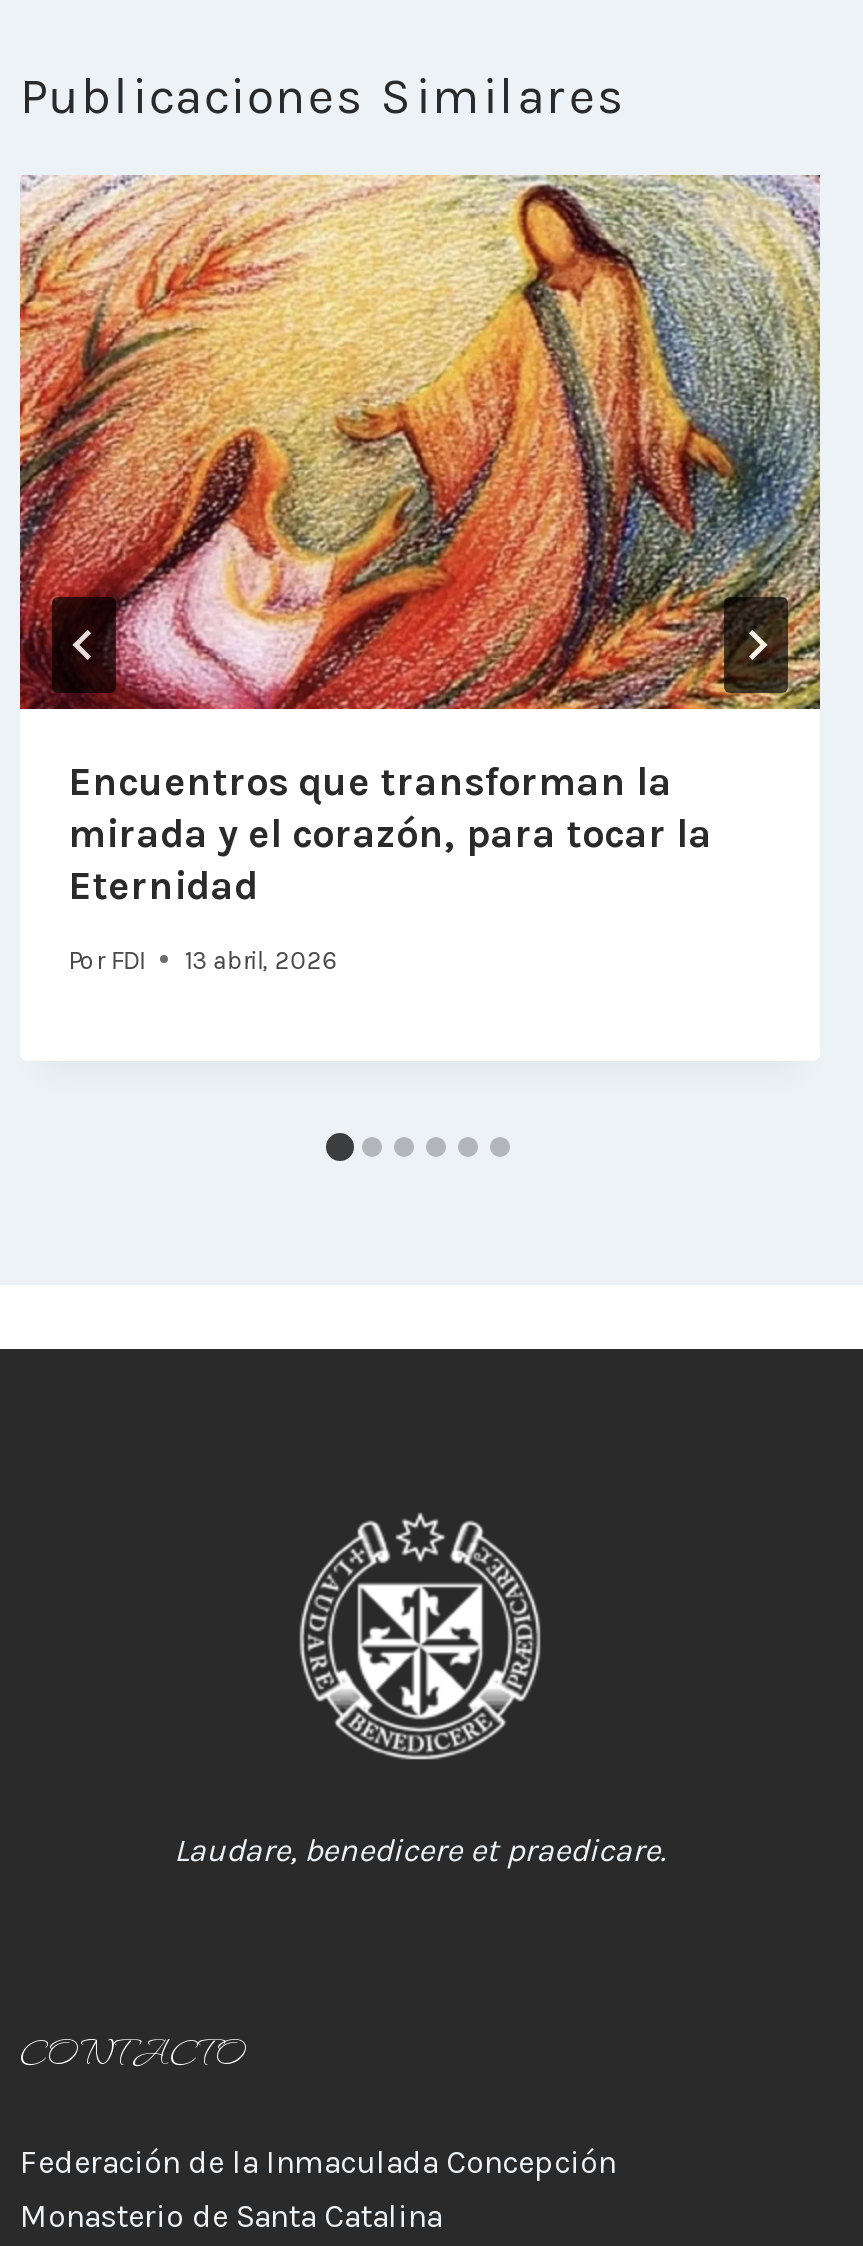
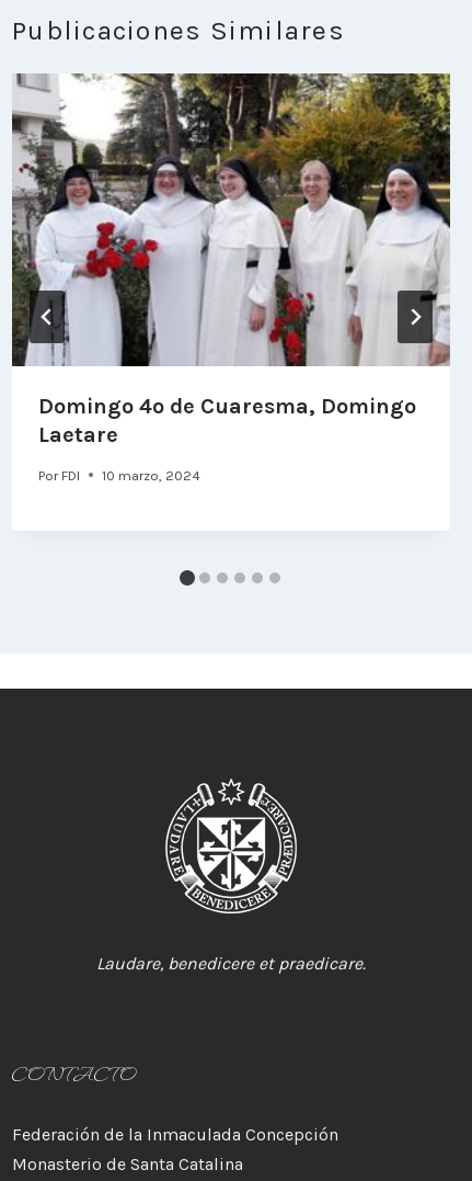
- [image]
- Encuentros que transforman la
- mirada y el corazón, para tocar la
- Eternidad
+ [image]
+ Domingo 4º de Cuaresma, Domingo
+ Laetare

- Por FDI 13 abril, 2026
+ Por FDI 10 marzo, 2024
